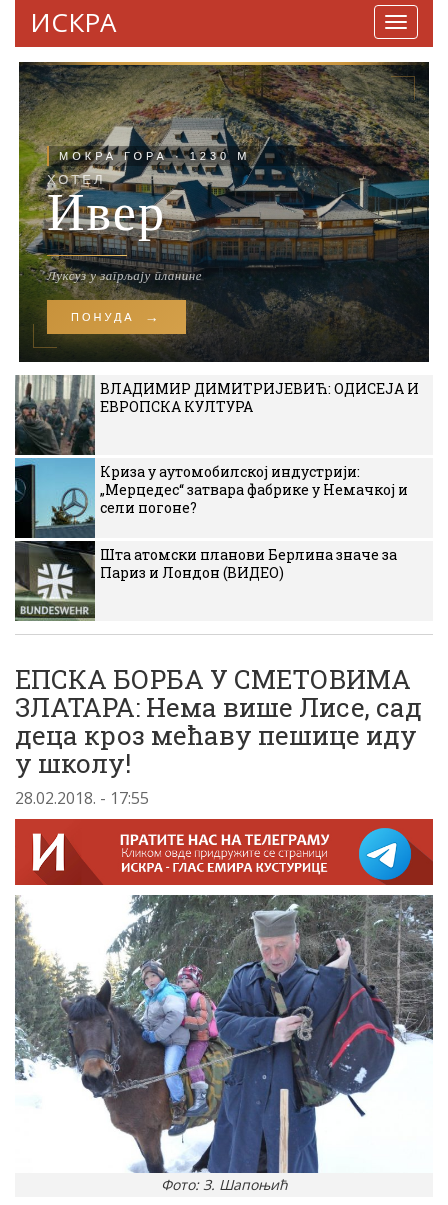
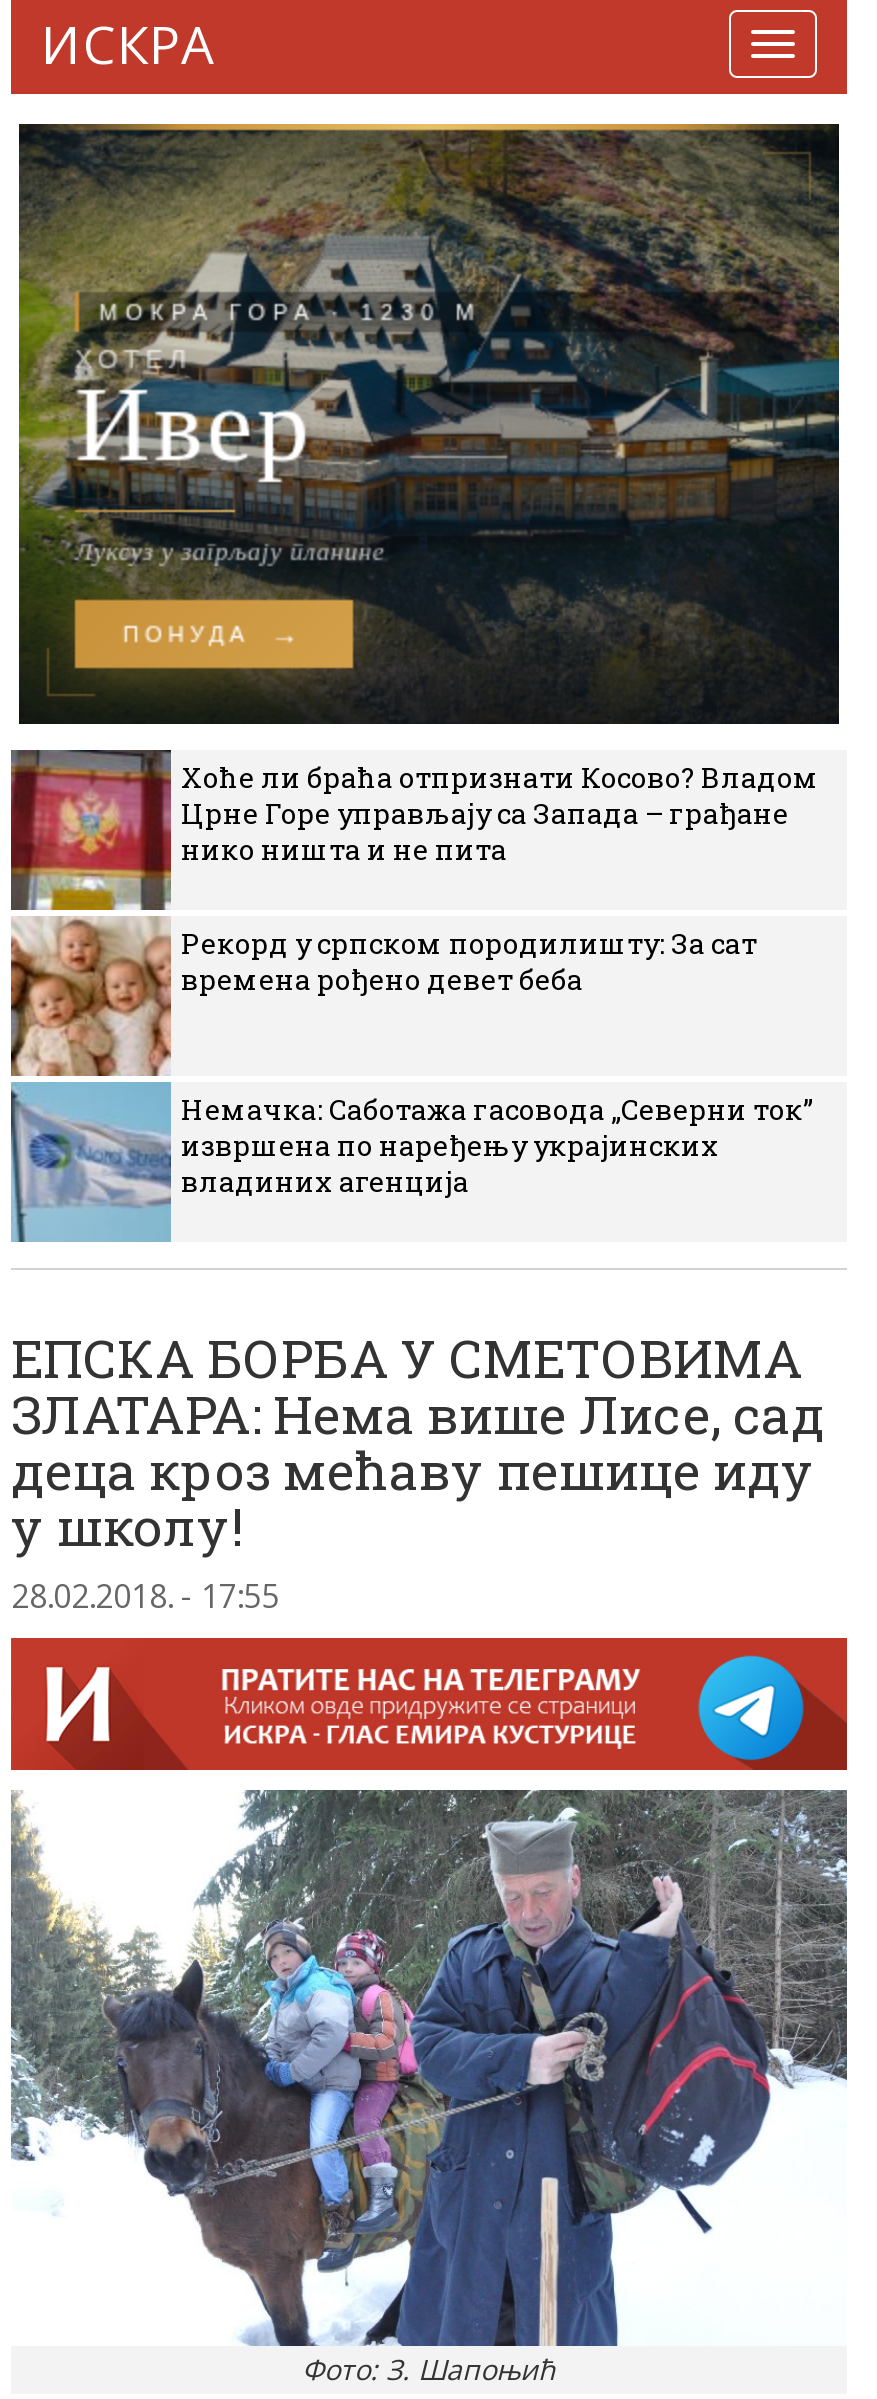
- [image]
- ВЛАДИМИР ДИМИТРИЈЕВИЋ: ОДИСЕЈА И
- ЕВРОПСКА КУЛТУРА
+ [image]
+ Хоће ли браћа отпризнати Косово? Владом
+ Црне Горе управљају са Запада – грађане
+ нико ништа и не пита

- Криза у аутомобилској индустрији:
- „Мерцедес“ затвара фабрике у Немачкој и
- сели погоне?
+ Рекорд у српском породилишту: За сат
+ времена рођено девет беба

- Шта атомски планови Берлина значе за
- Париз и Лондон (ВИДЕО)
+ Немачка: Саботажа гасовода „Северни ток”
+ извршена по наређењу украјинских
+ владиних агенција
